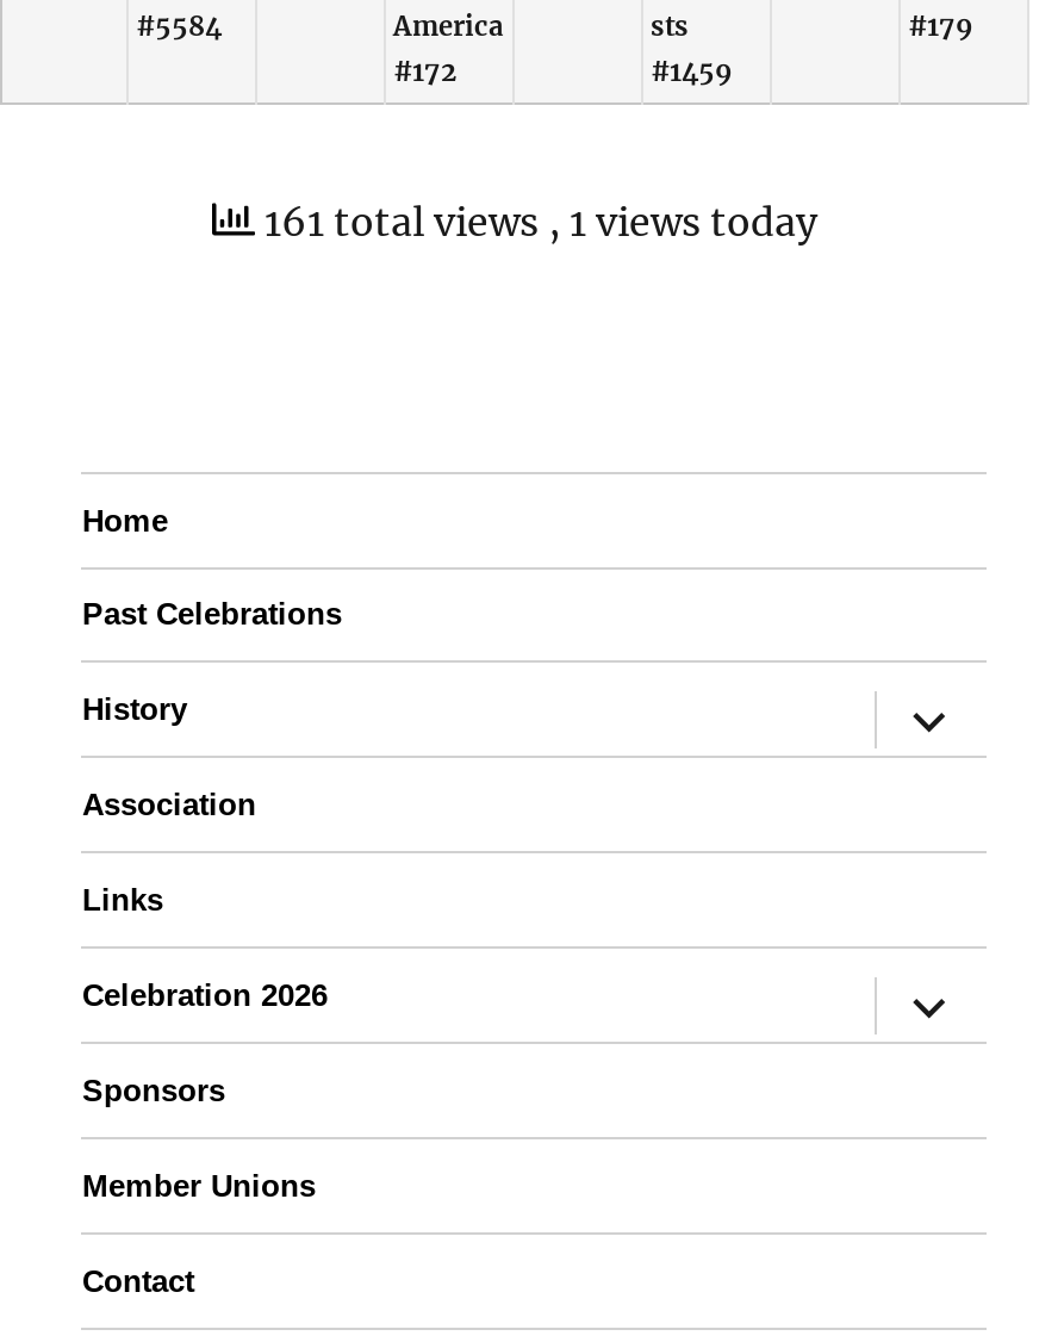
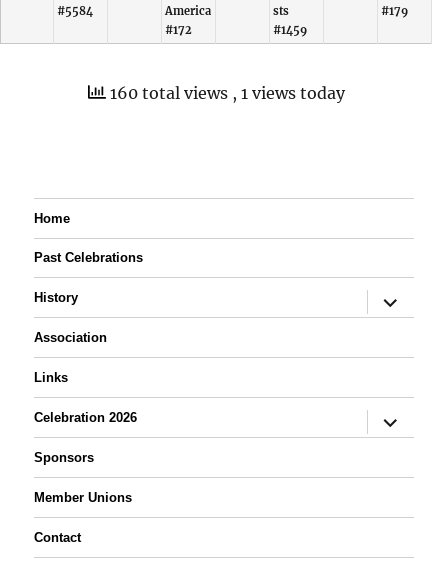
- 161 total views, 1 views today
+ 160 total views, 1 views today
